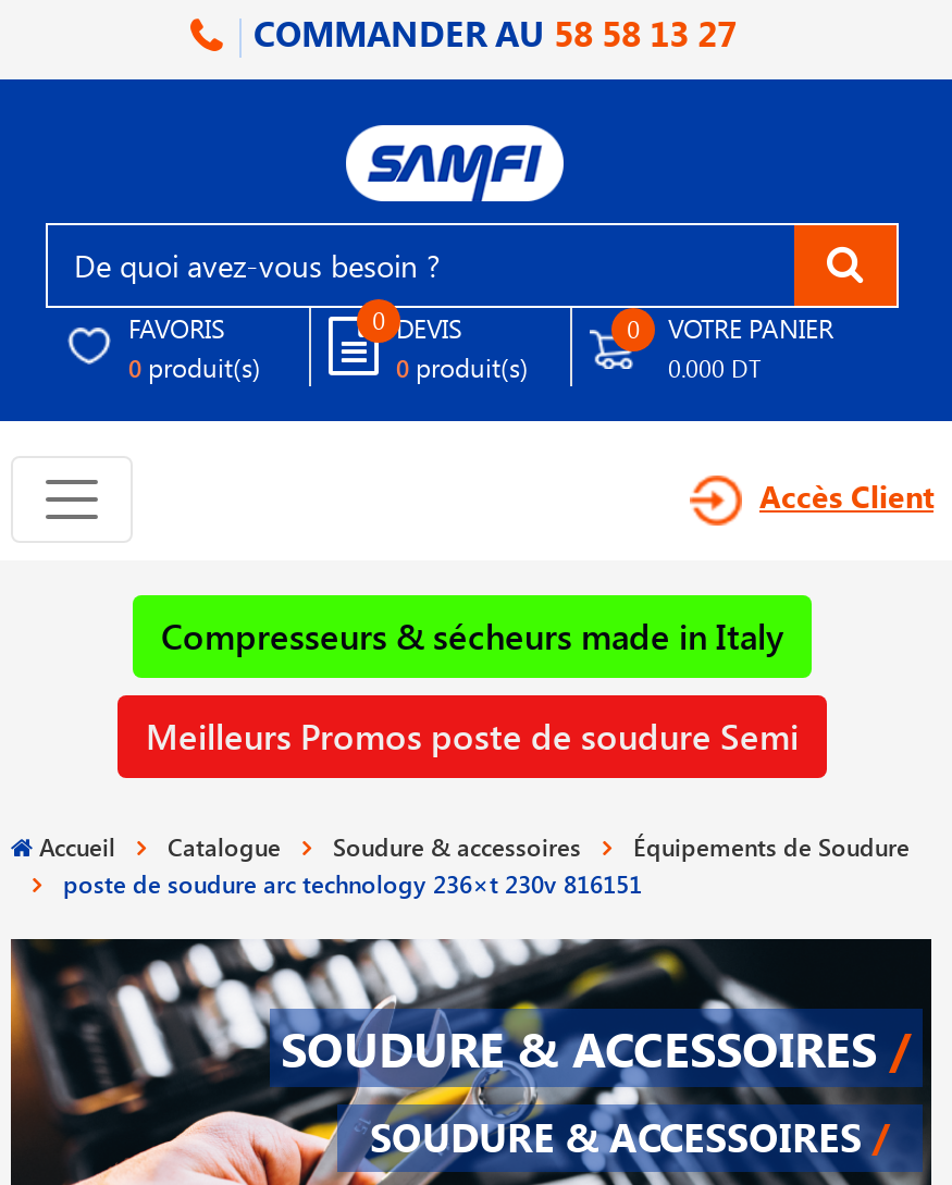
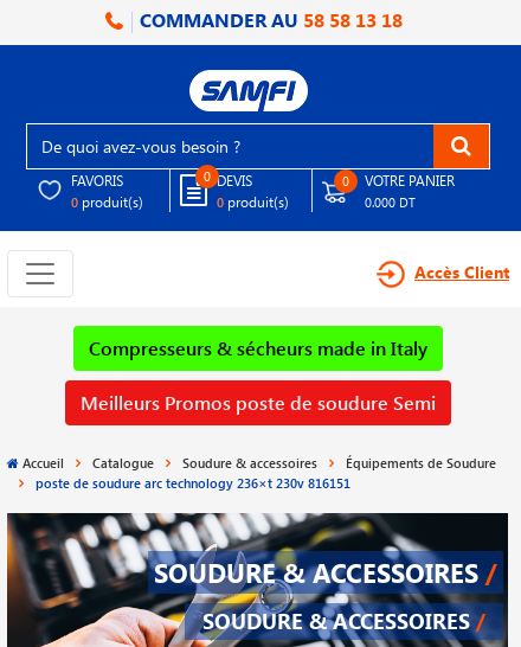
- COMMANDER AU 58 58 13 27
+ COMMANDER AU 58 58 13 18
